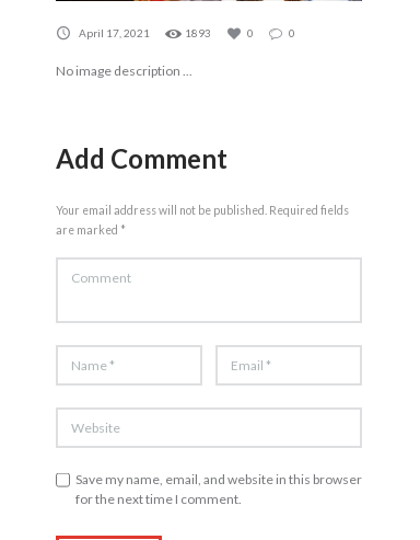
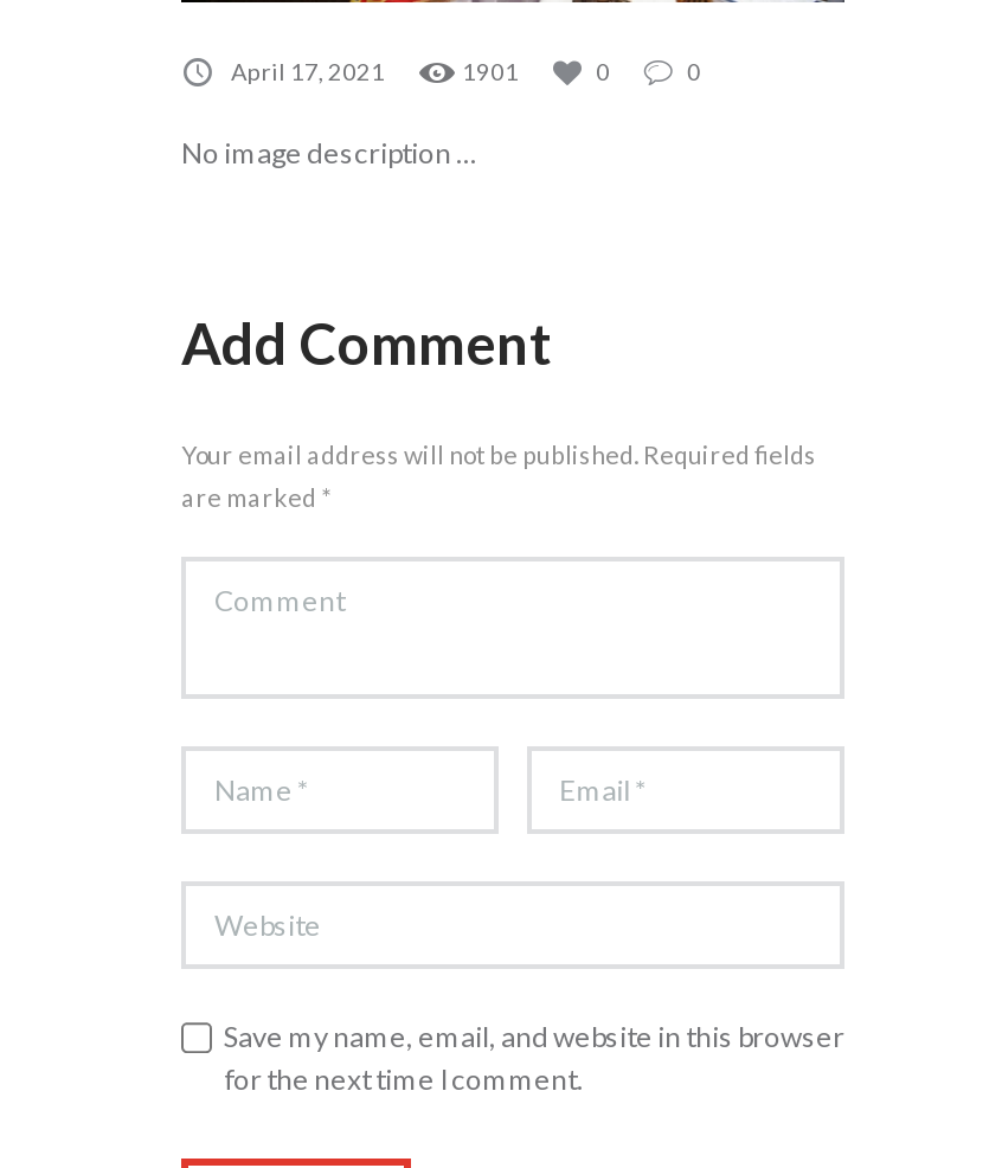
- 1893
+ 1901
